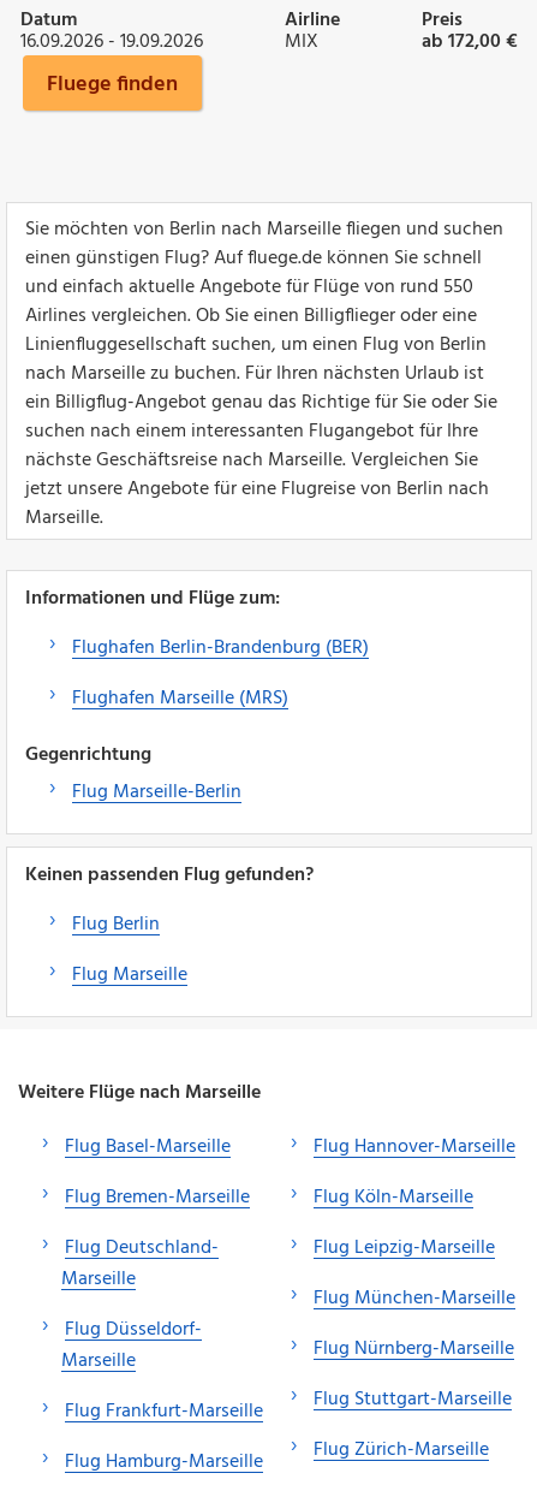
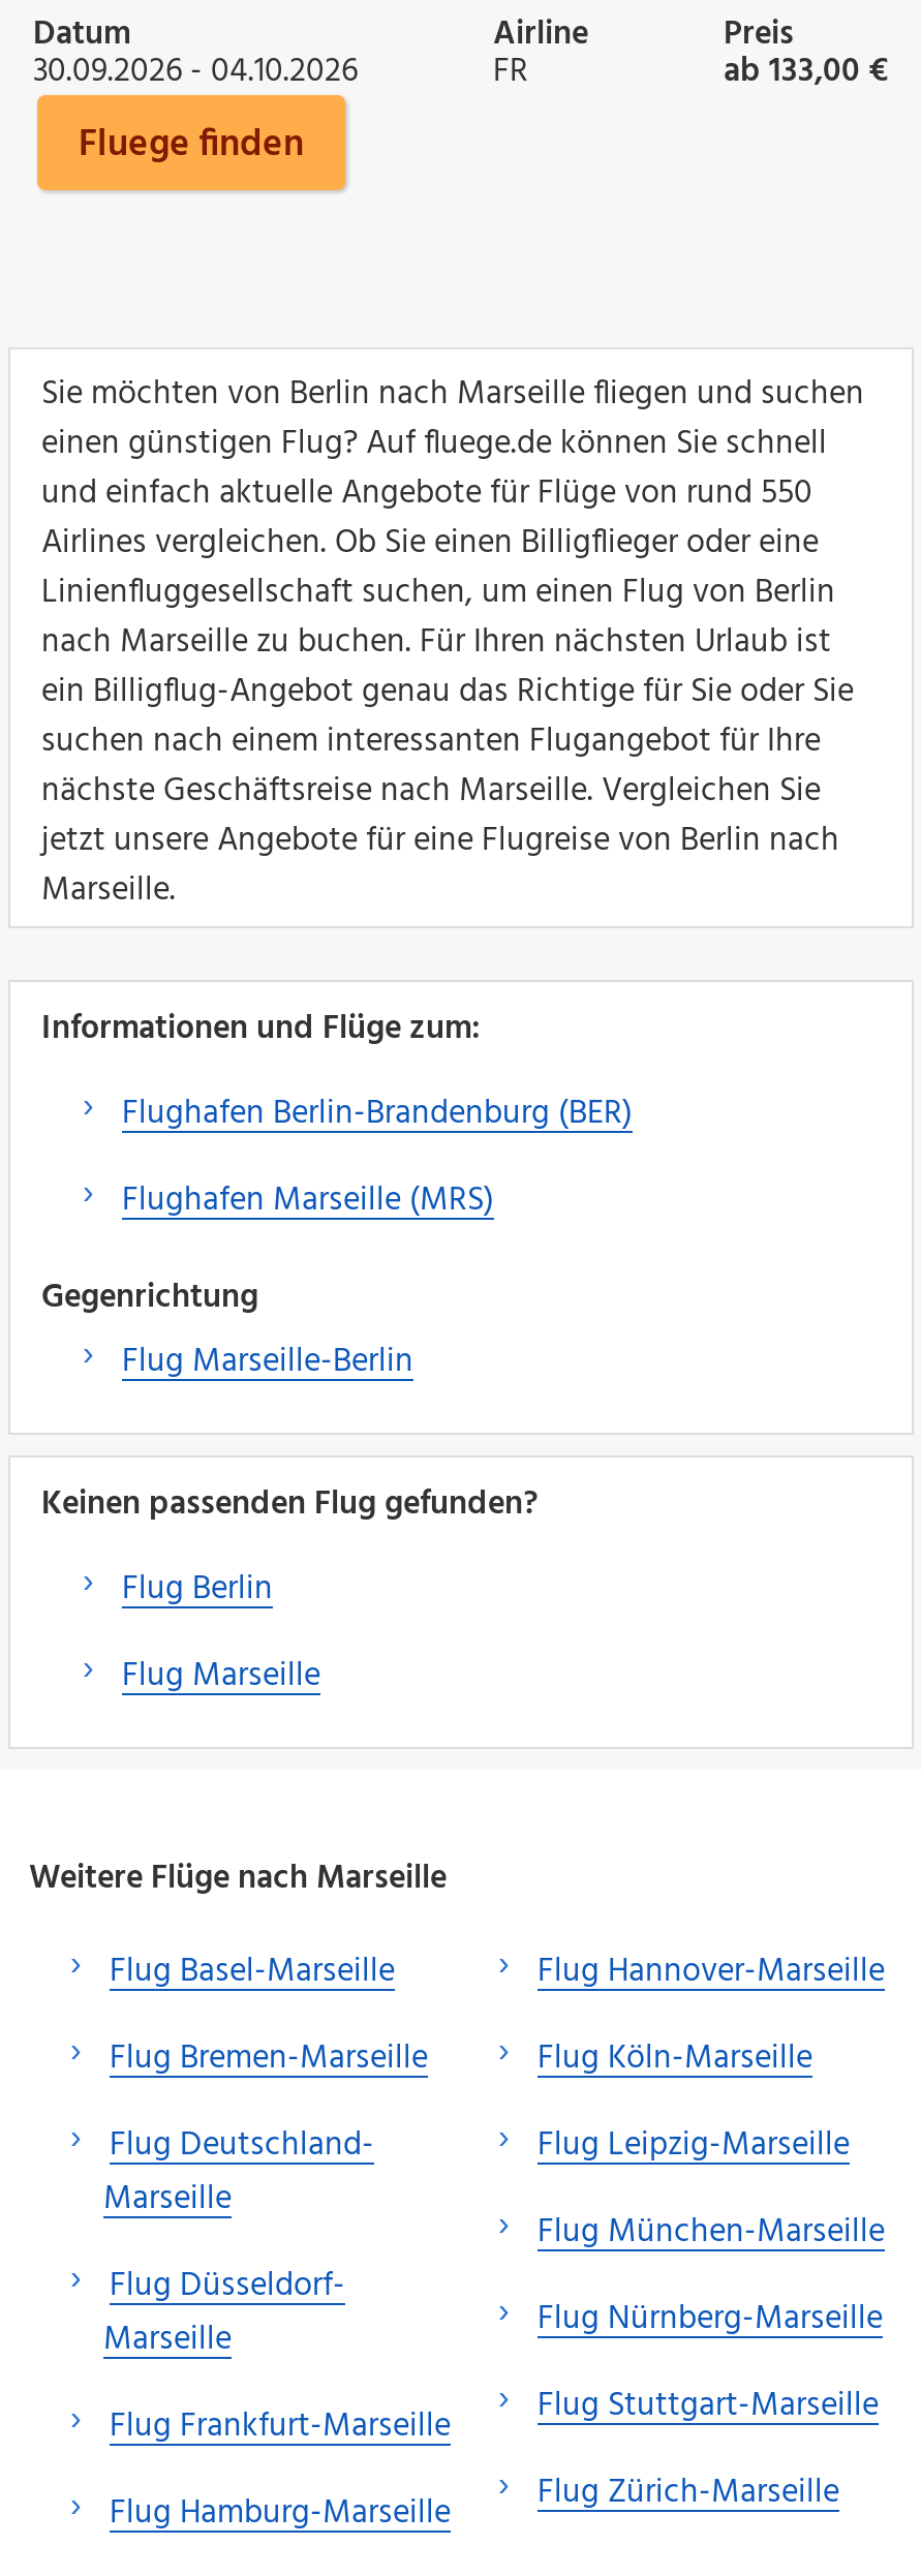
- 16.09.2026 - 19.09.2026
+ 30.09.2026 - 04.10.2026

- MIX
+ FR

- ab 172,00 €
+ ab 133,00 €
